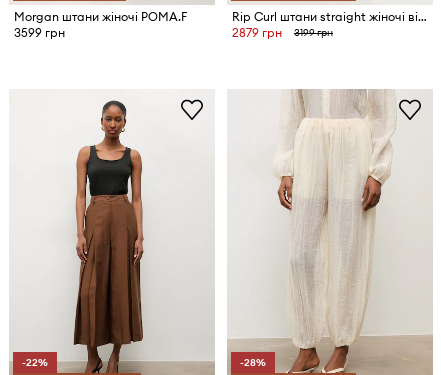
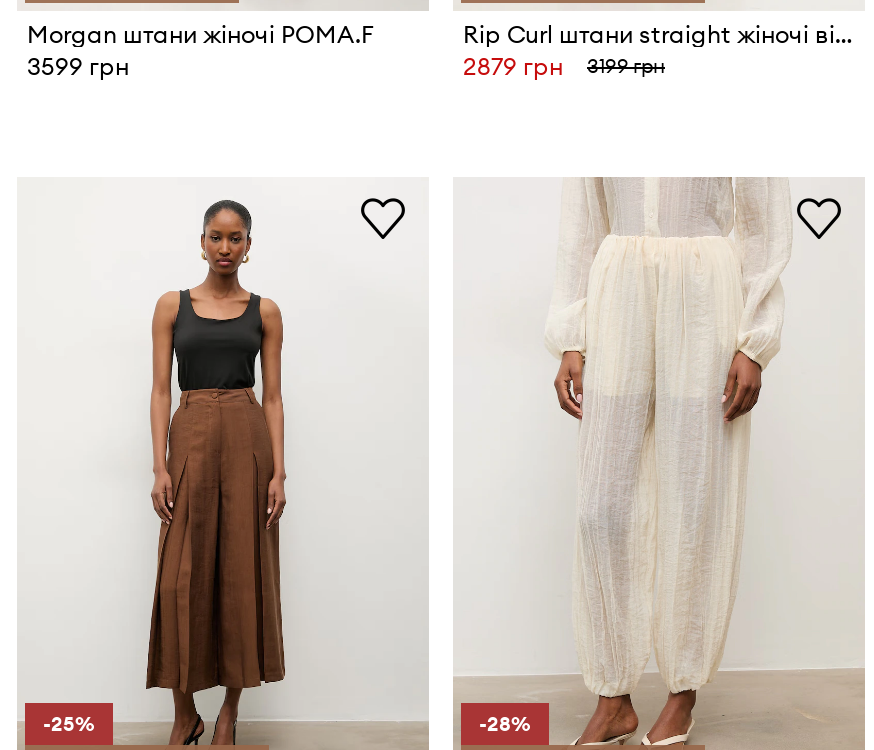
- -22%
+ -25%
